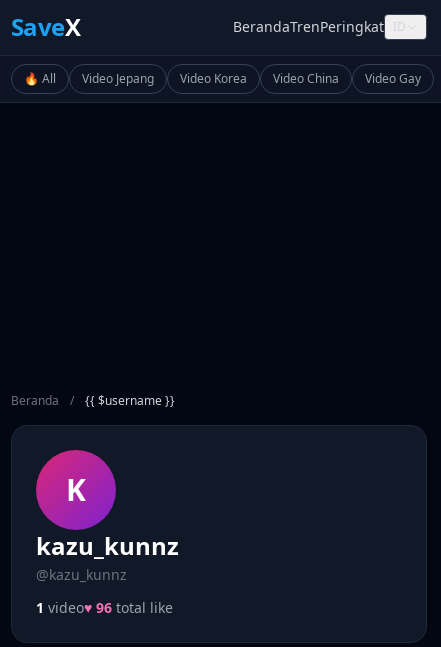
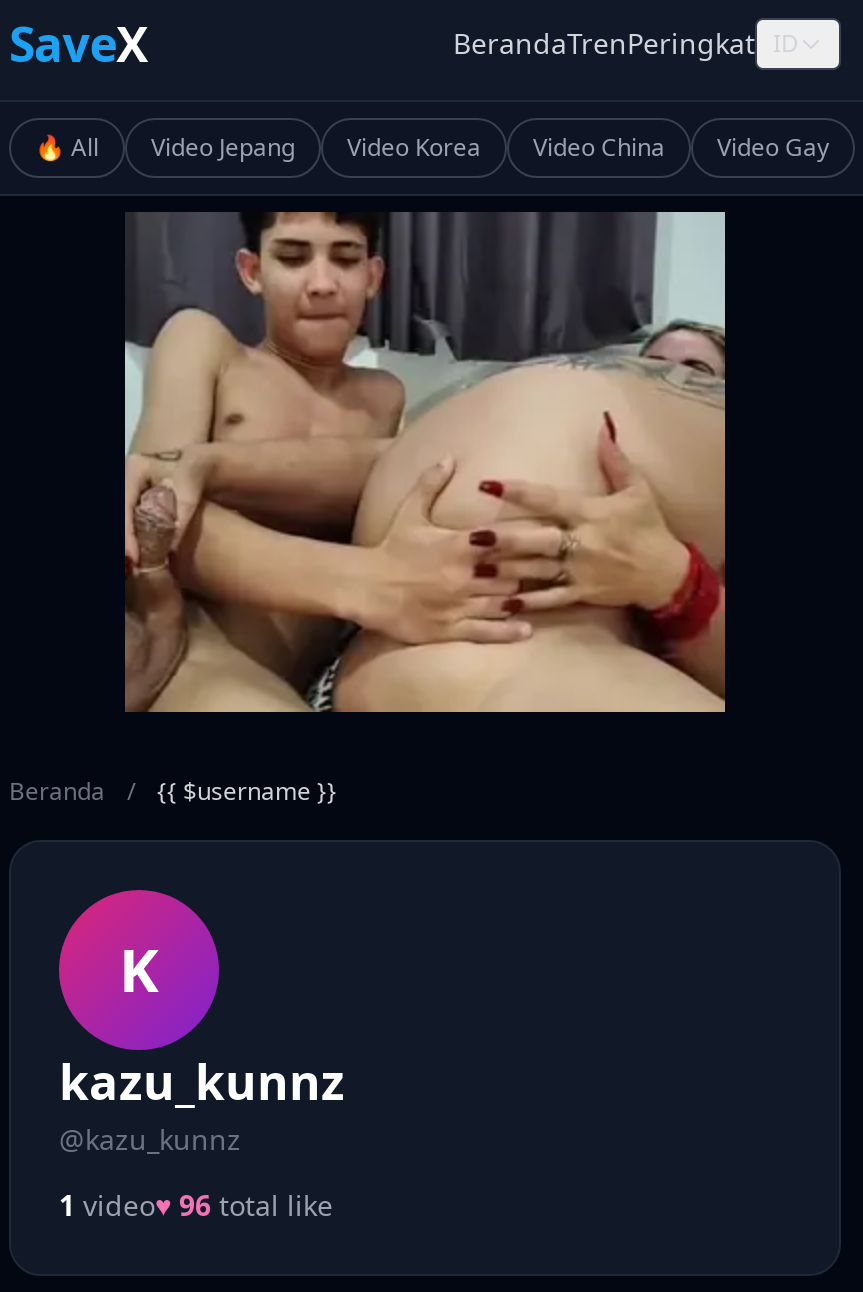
+ [image]
